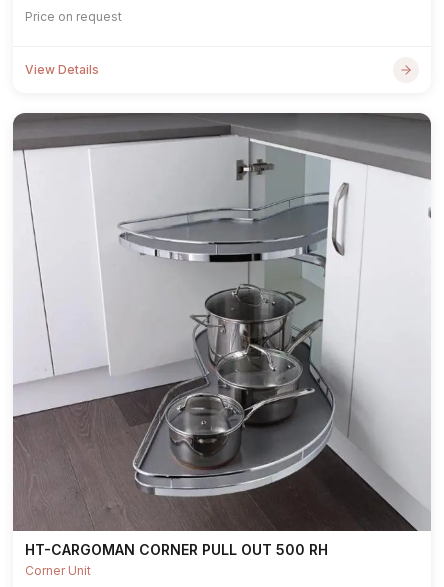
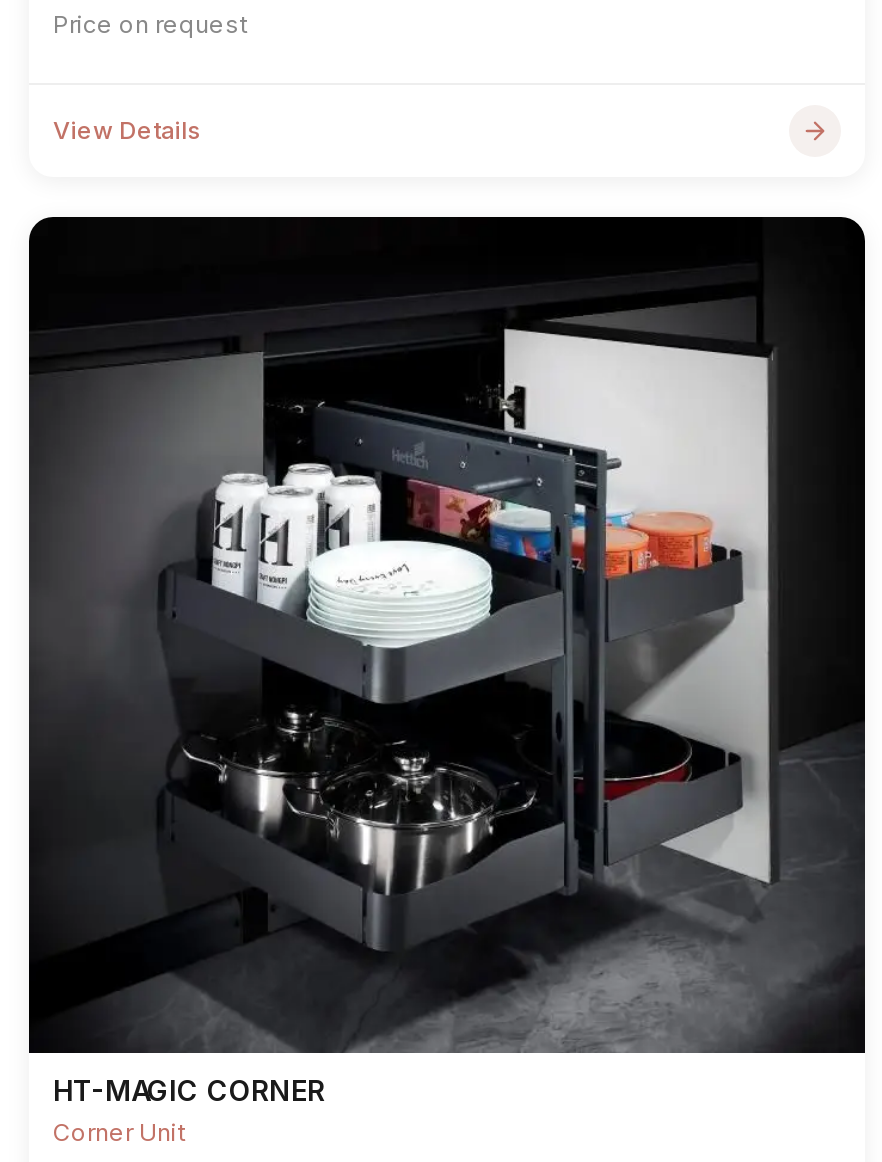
- [image]
- HT-CARGOMAN CORNER PULL OUT 500 RH
+ [image]
+ HT-MAGIC CORNER
